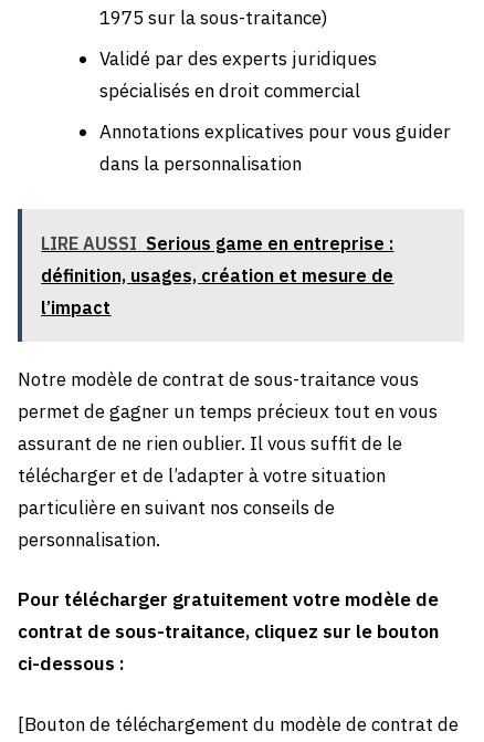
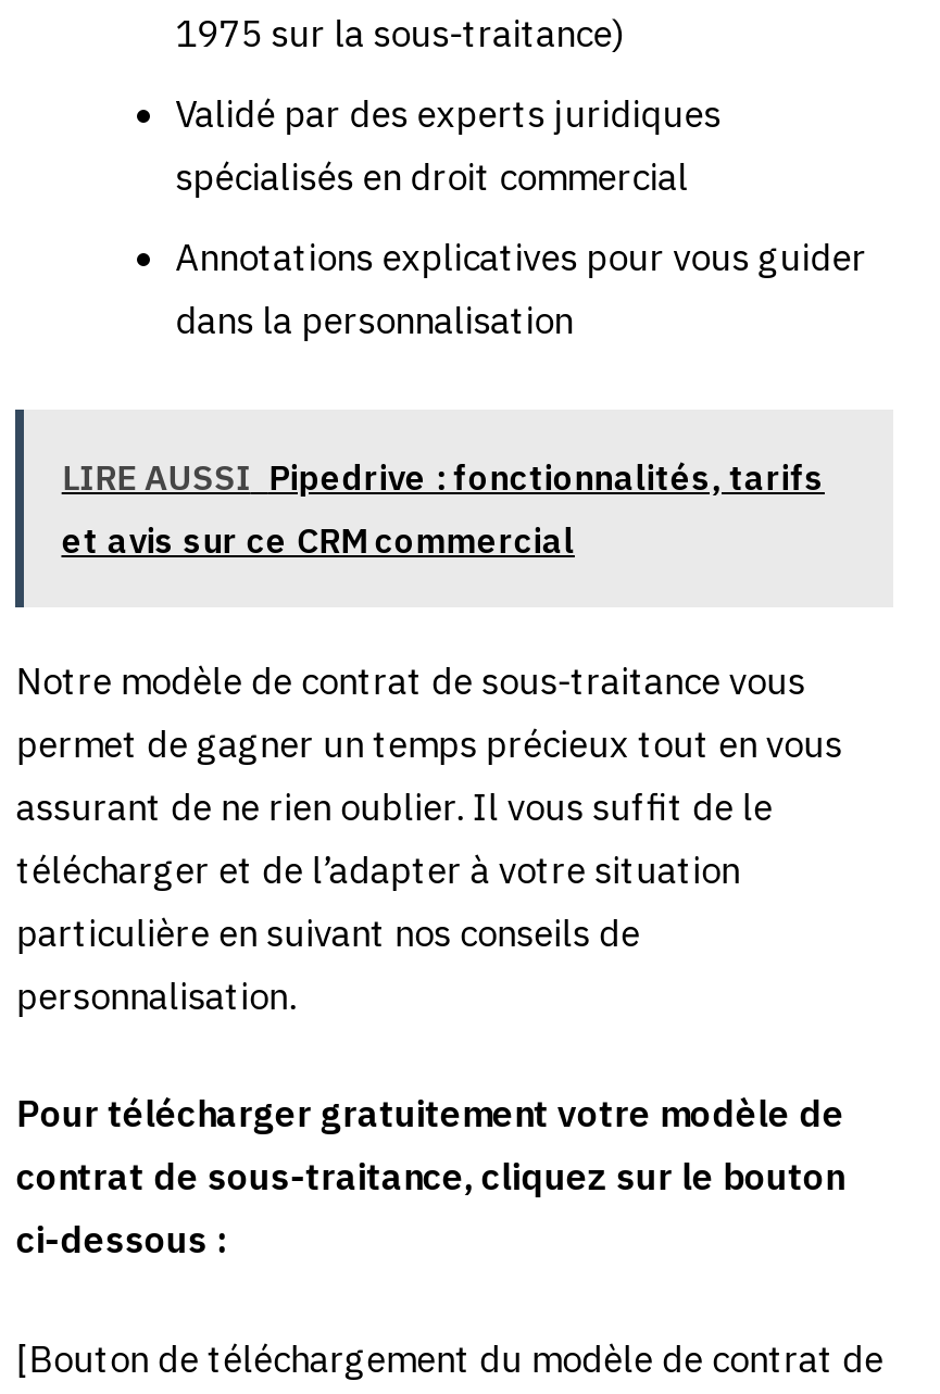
- LIRE AUSSI Serious game en entreprise :
- définition, usages, création et mesure de
- l’impact
+ LIRE AUSSI Pipedrive : fonctionnalités, tarifs
+ et avis sur ce CRM commercial
